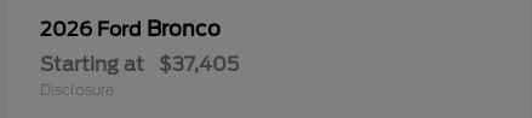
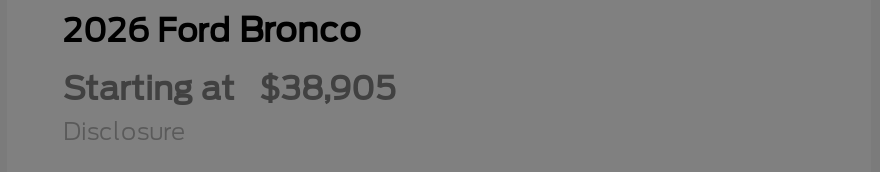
- Starting at $37,405
+ Starting at $38,905
